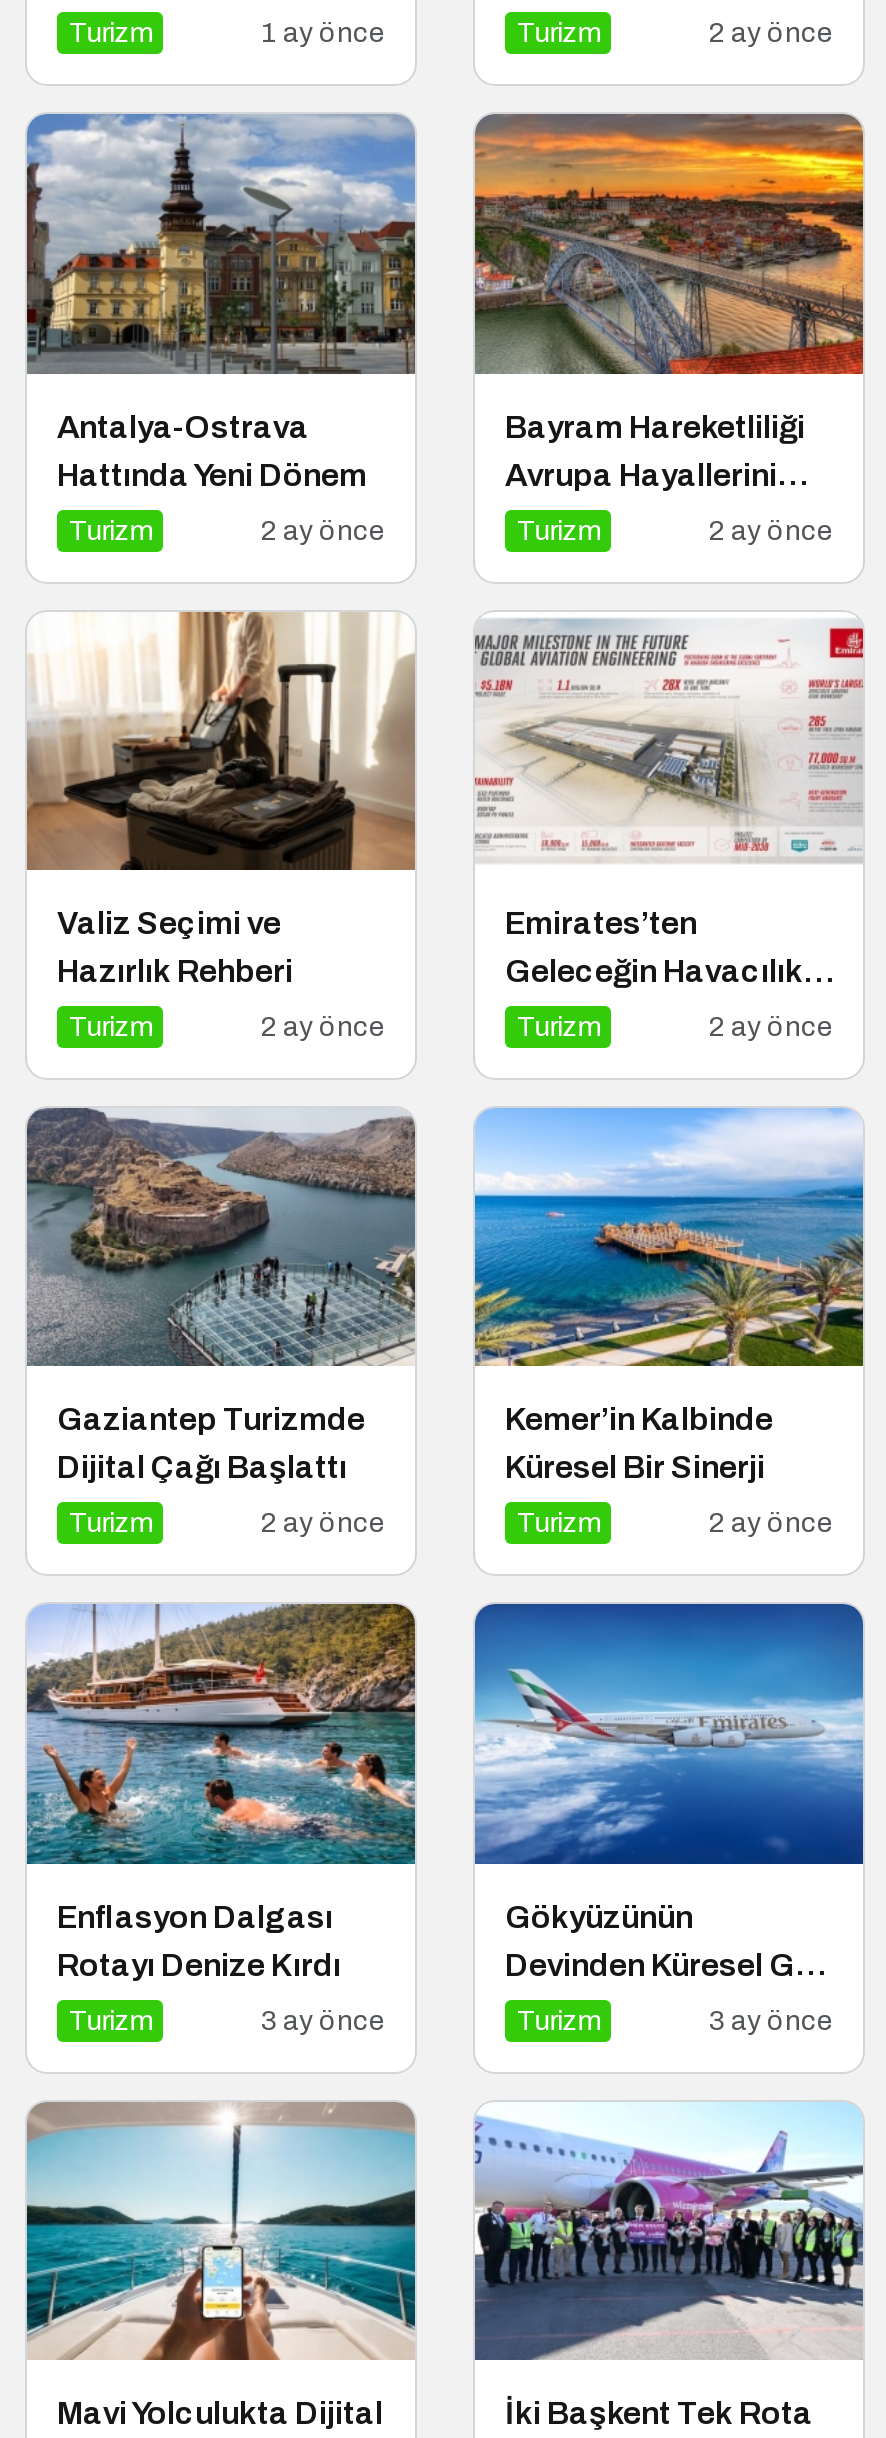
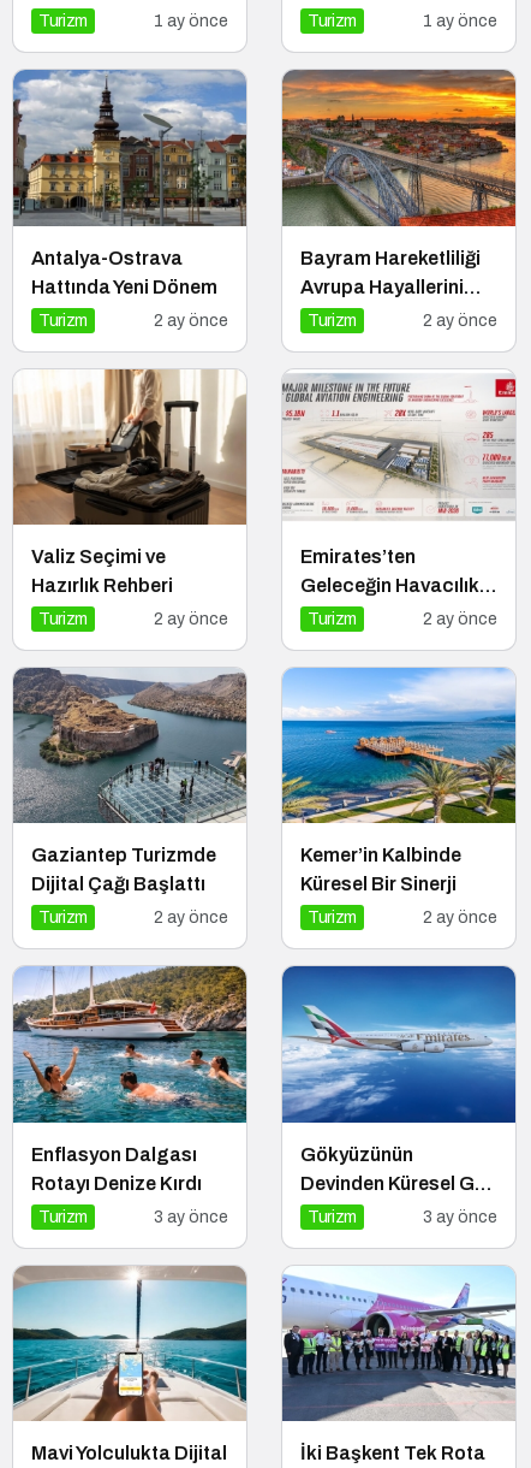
- 2 ay önce
+ 1 ay önce
